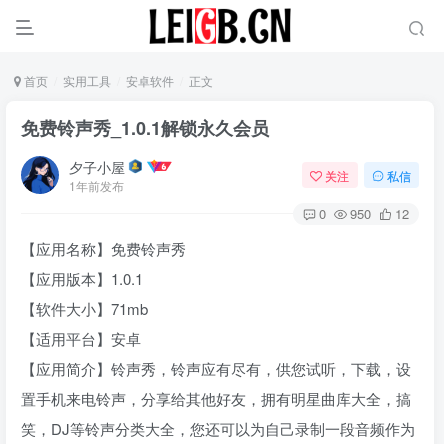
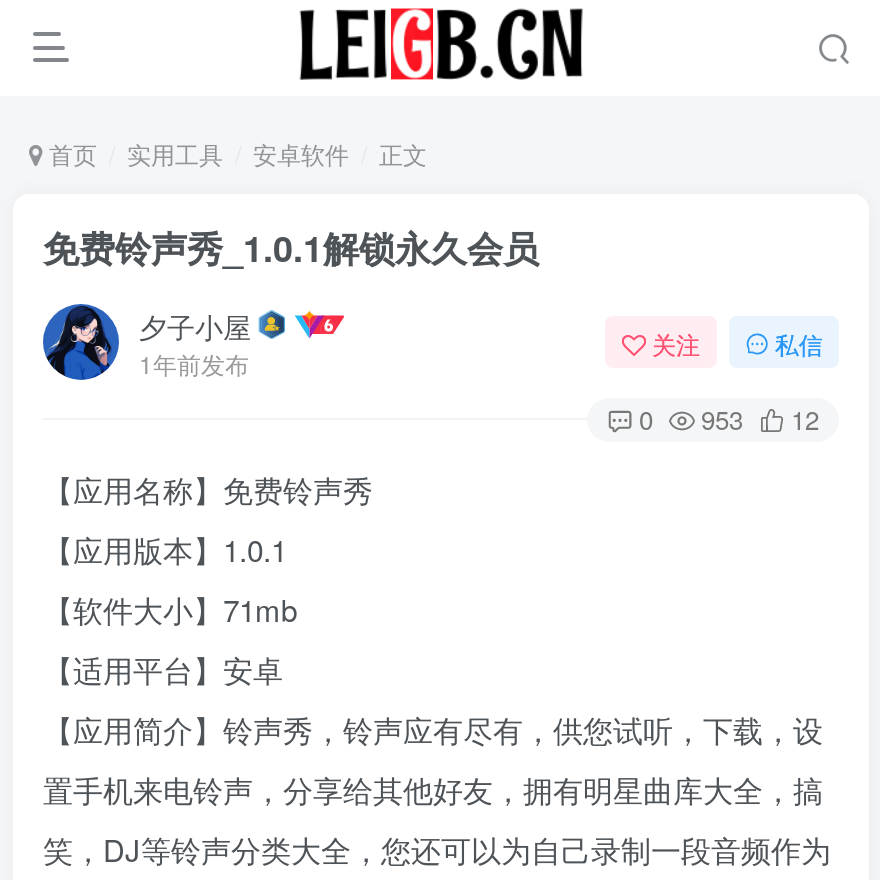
- 0 950 12
+ 0 953 12
